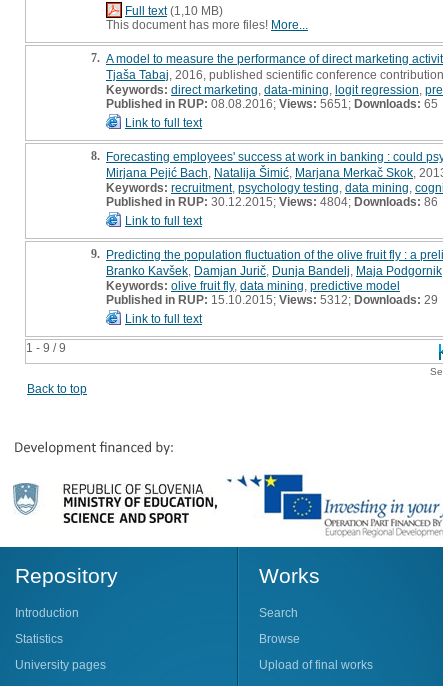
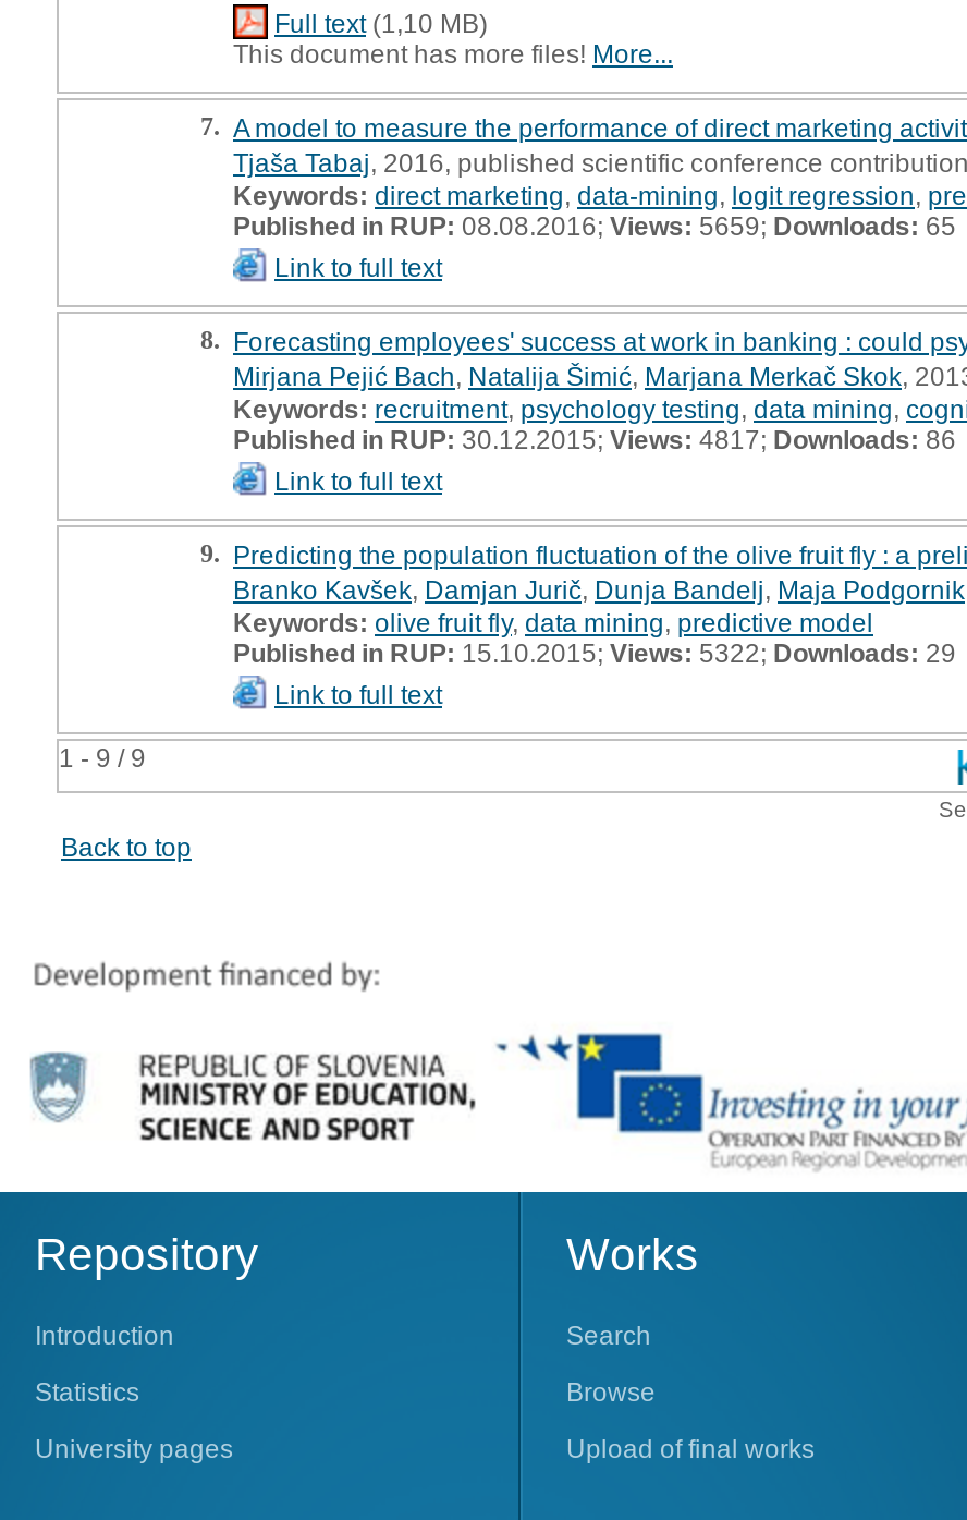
- Published in RUP:08.08.2016;Views:5651;Downloads: 65
+ Published in RUP:08.08.2016;Views:5659;Downloads: 65

- Published in RUP:30.12.2015;Views:4804;Downloads:86
+ Published in RUP:30.12.2015;Views:4817;Downloads:86

- Published in RUP:15.10.2015;Views:5312;Downloads: 29
+ Published in RUP:15.10.2015;Views:5322;Downloads: 29
